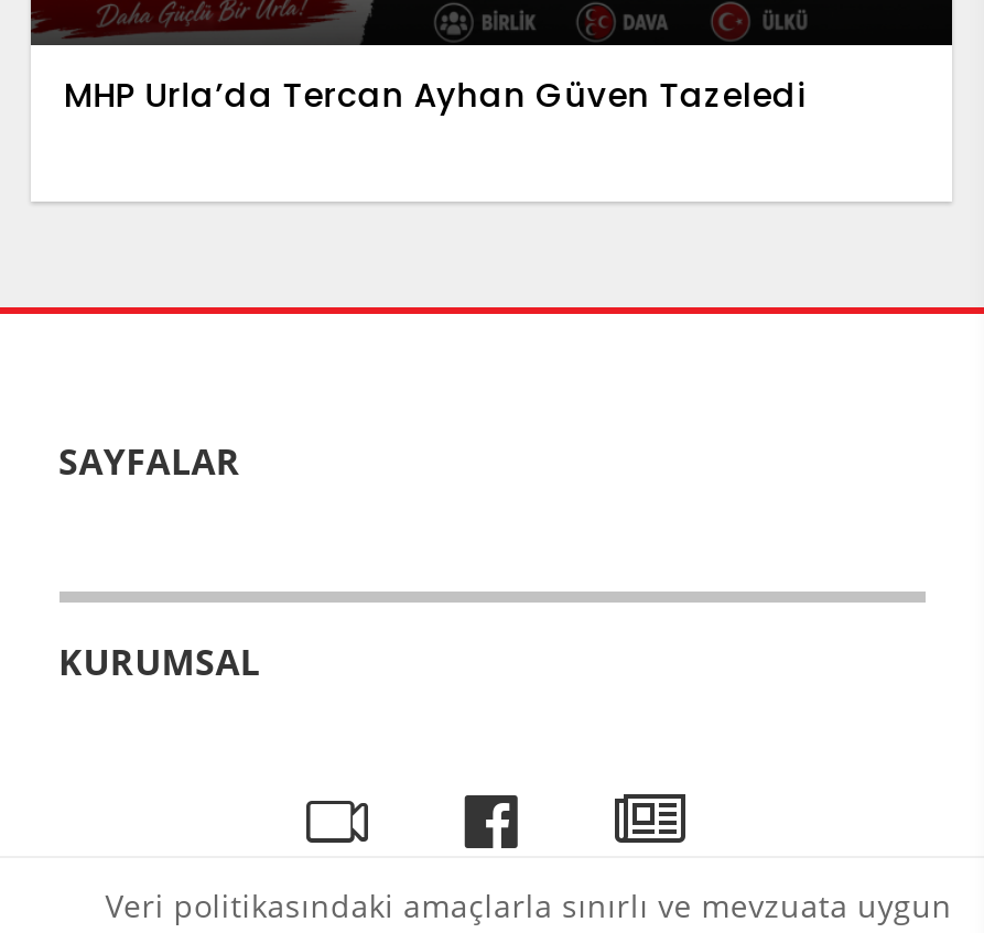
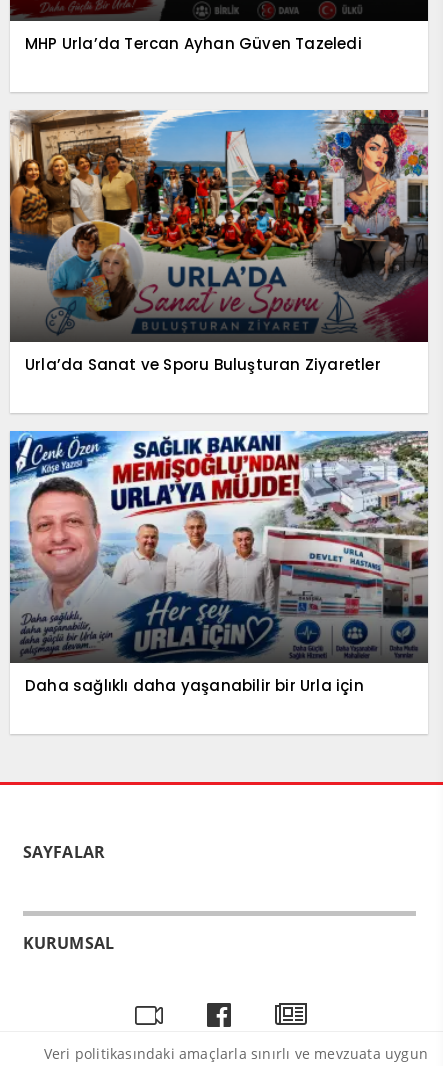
+ [image]
+ Urla’da Sanat ve Sporu Buluşturan Ziyaretler

+ [image]
+ Daha sağlıklı daha yaşanabilir bir Urla için
